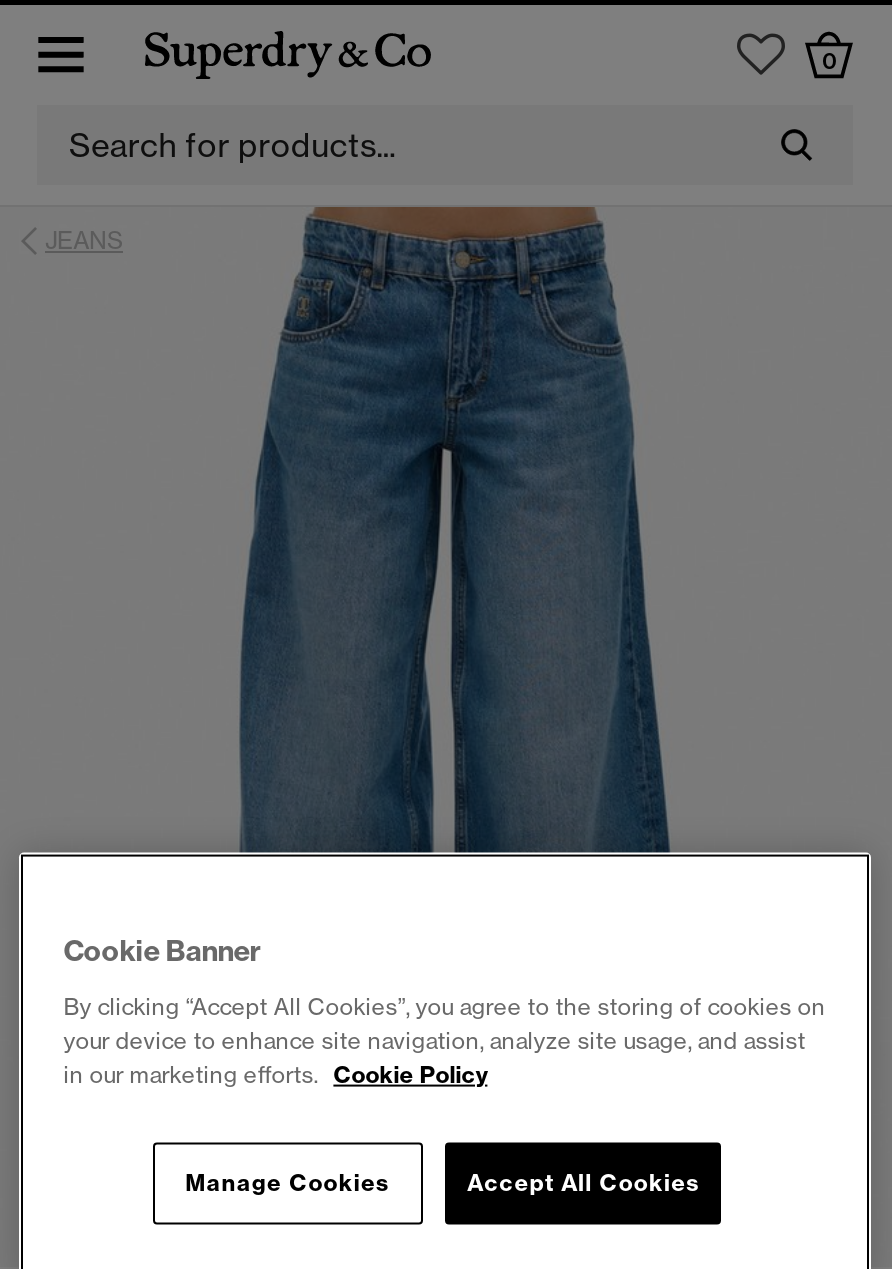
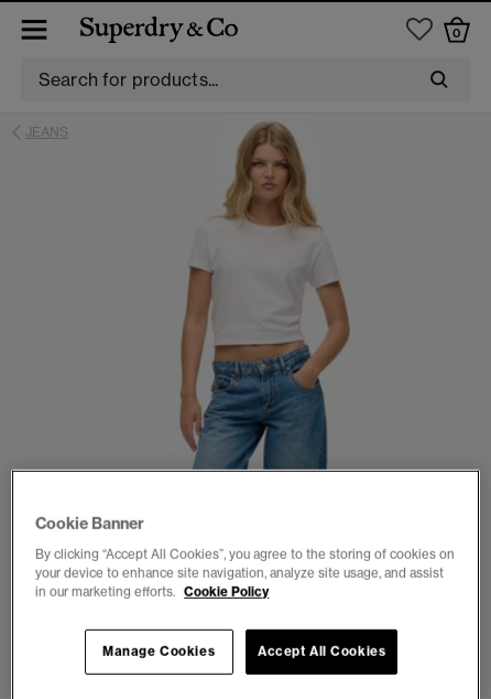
- [image]
+ [image]
